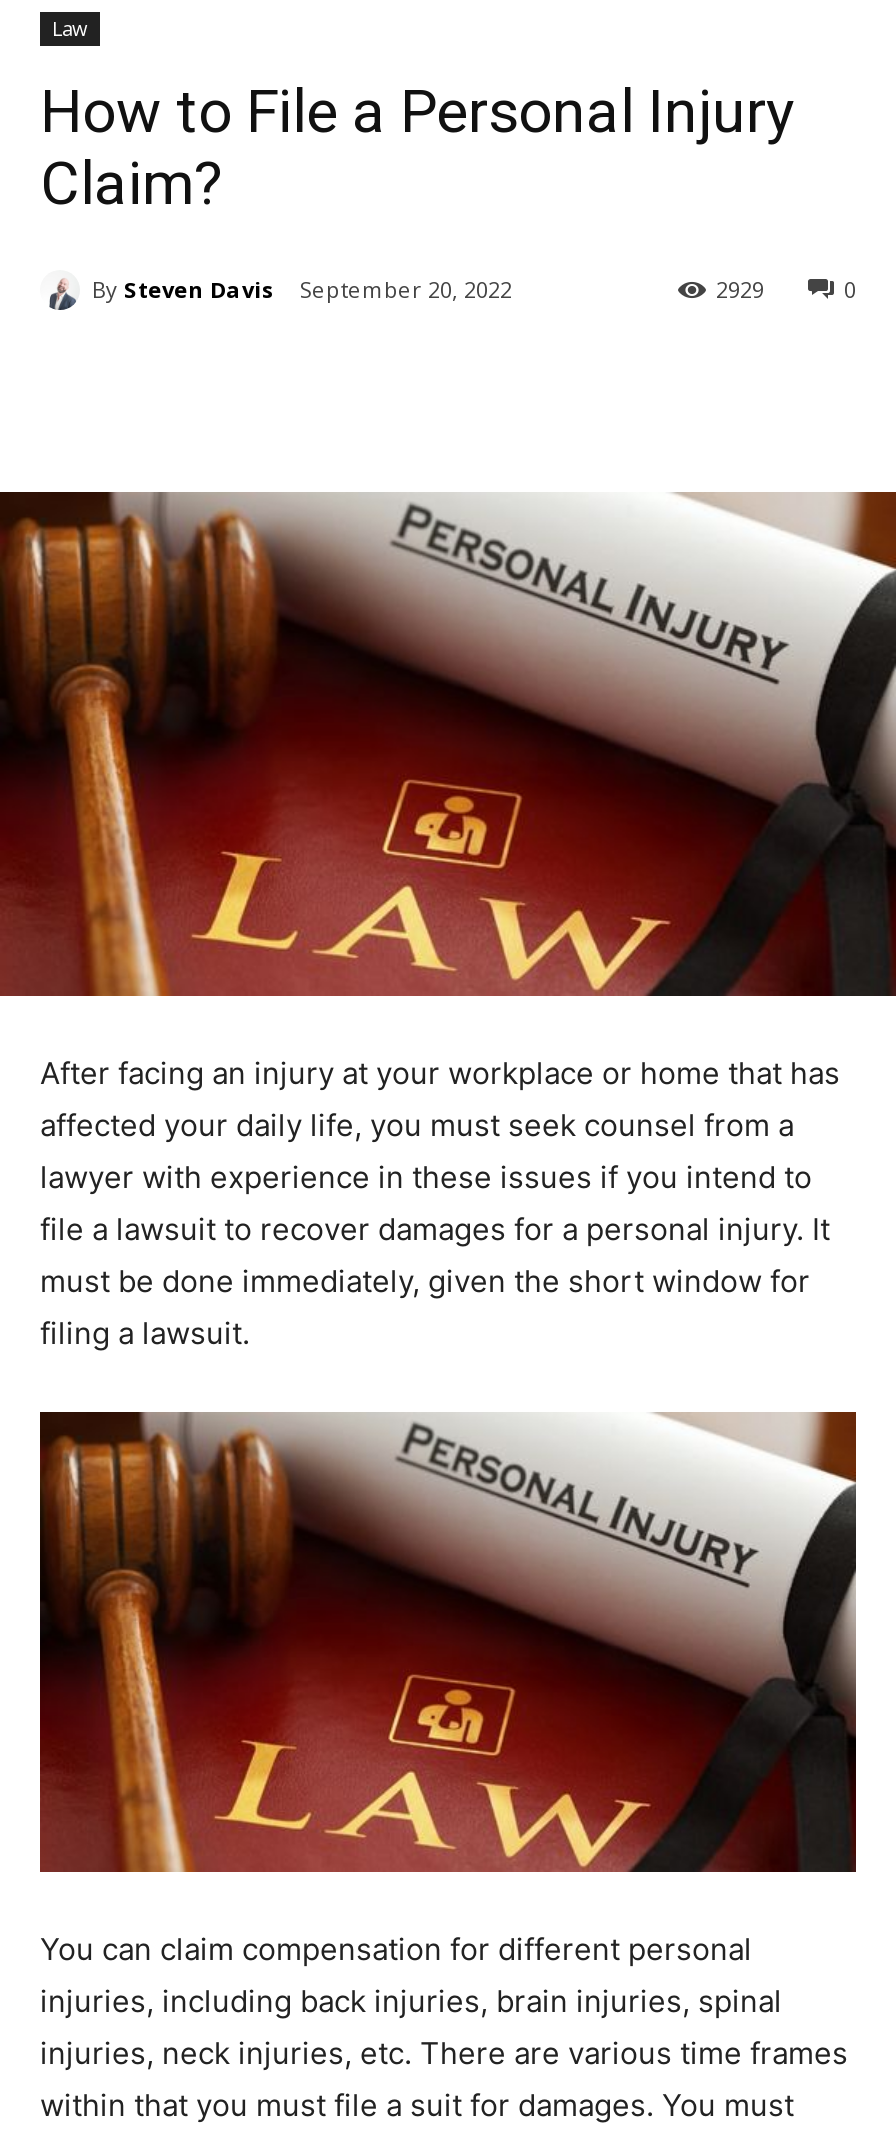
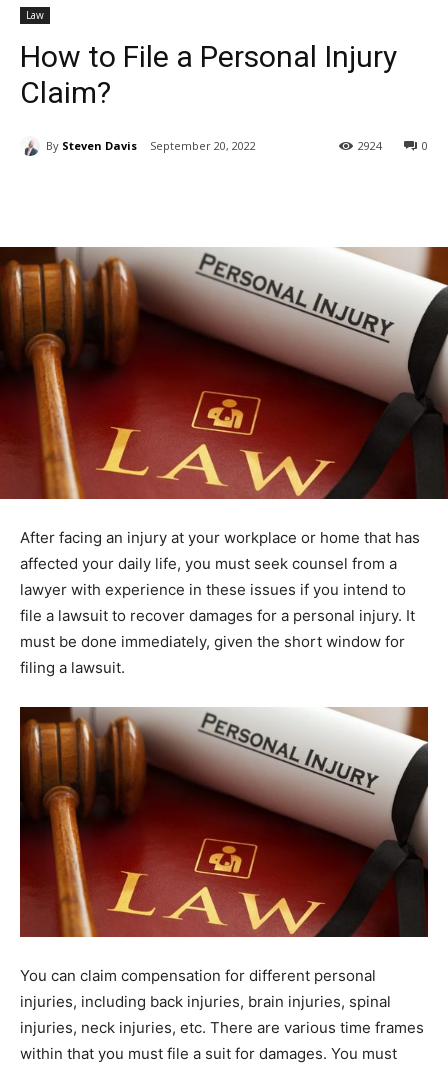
- 2929
+ 2924
